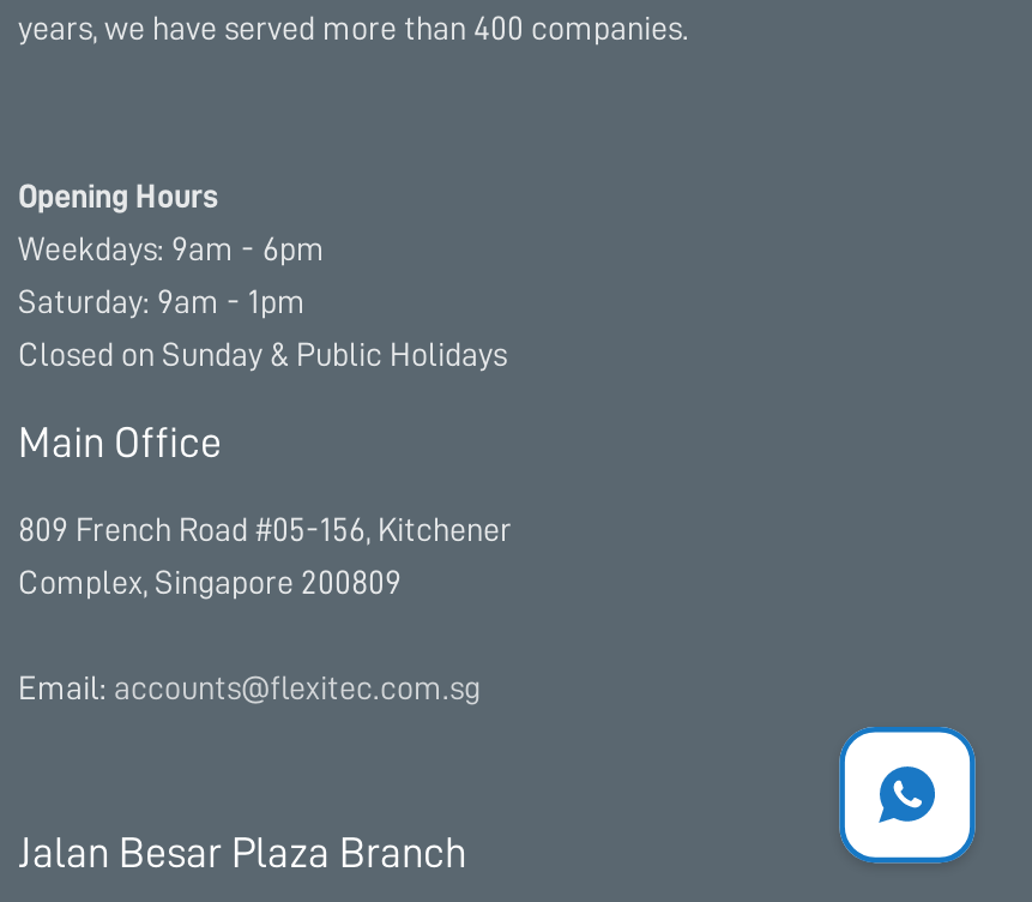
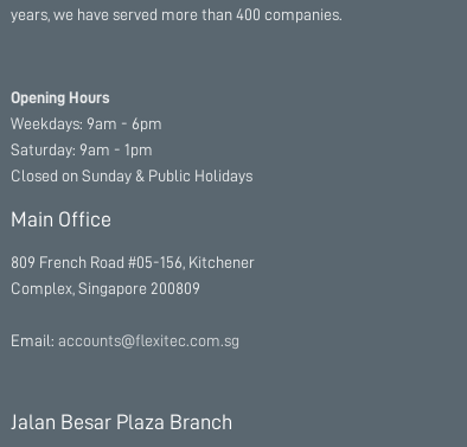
- [image]
